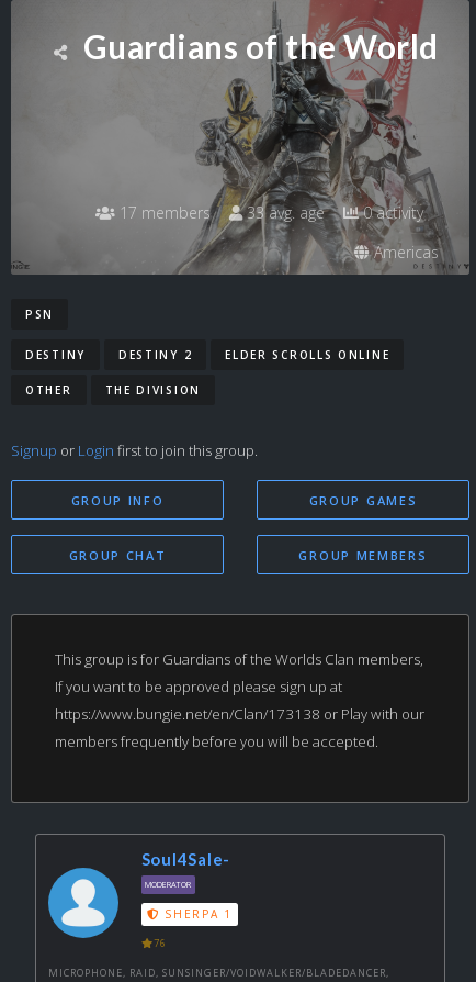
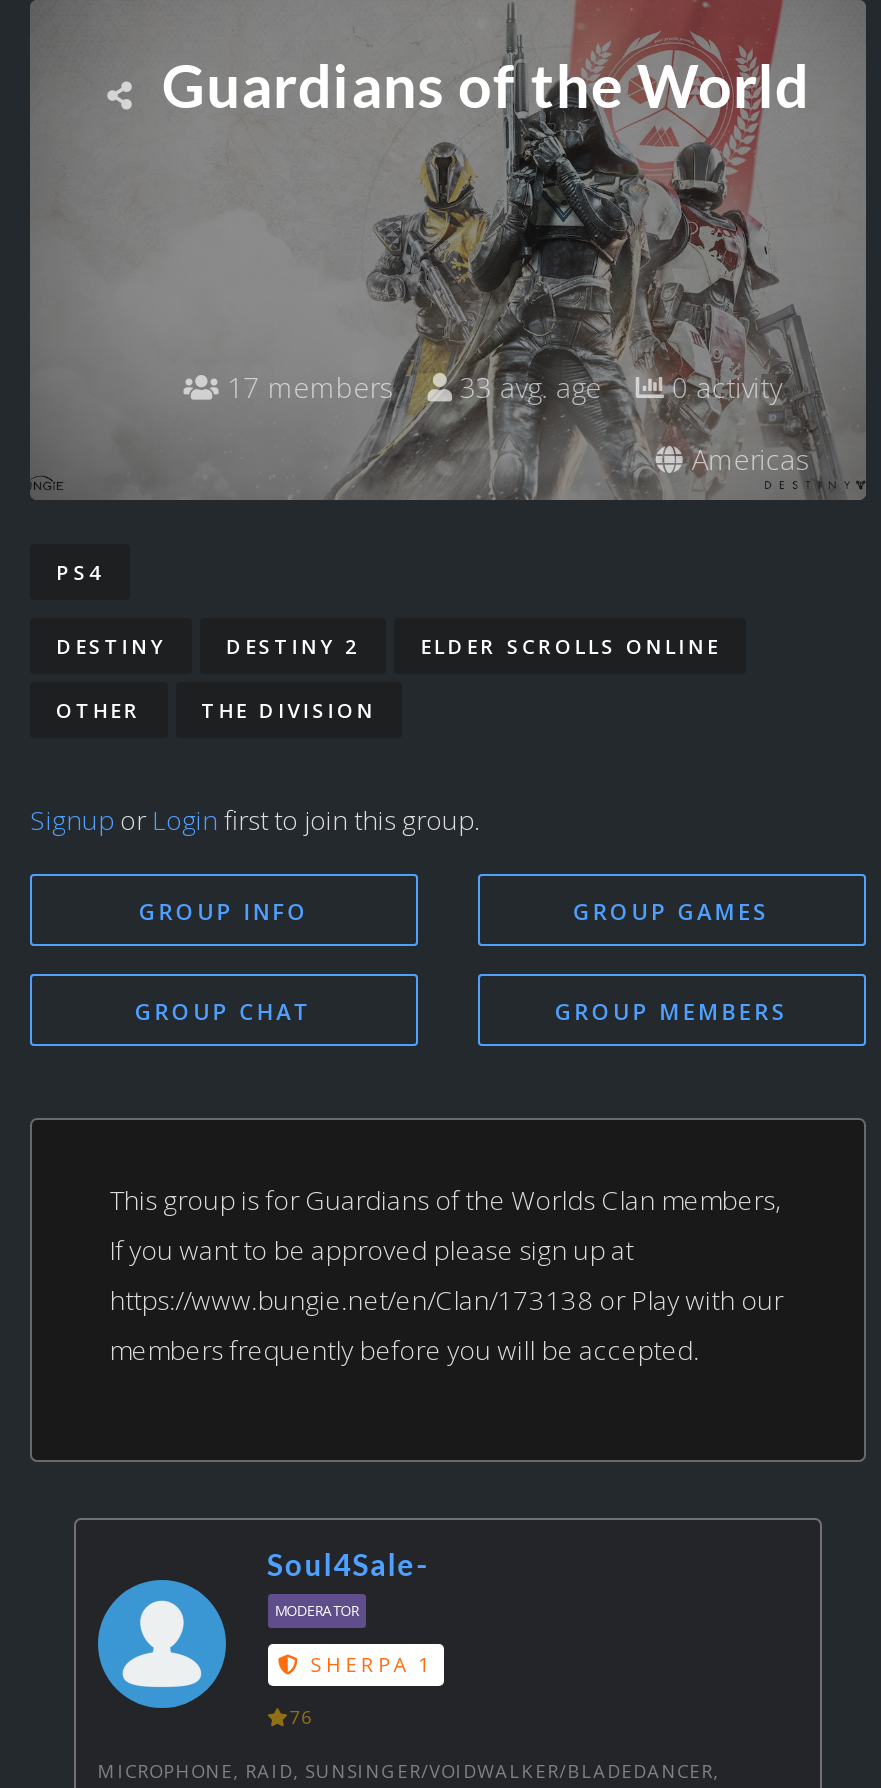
- PSN
+ PS4
